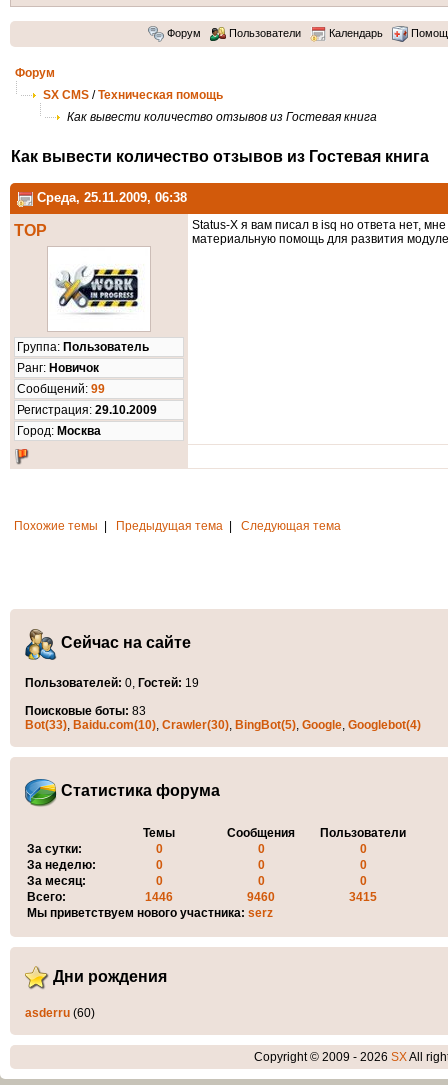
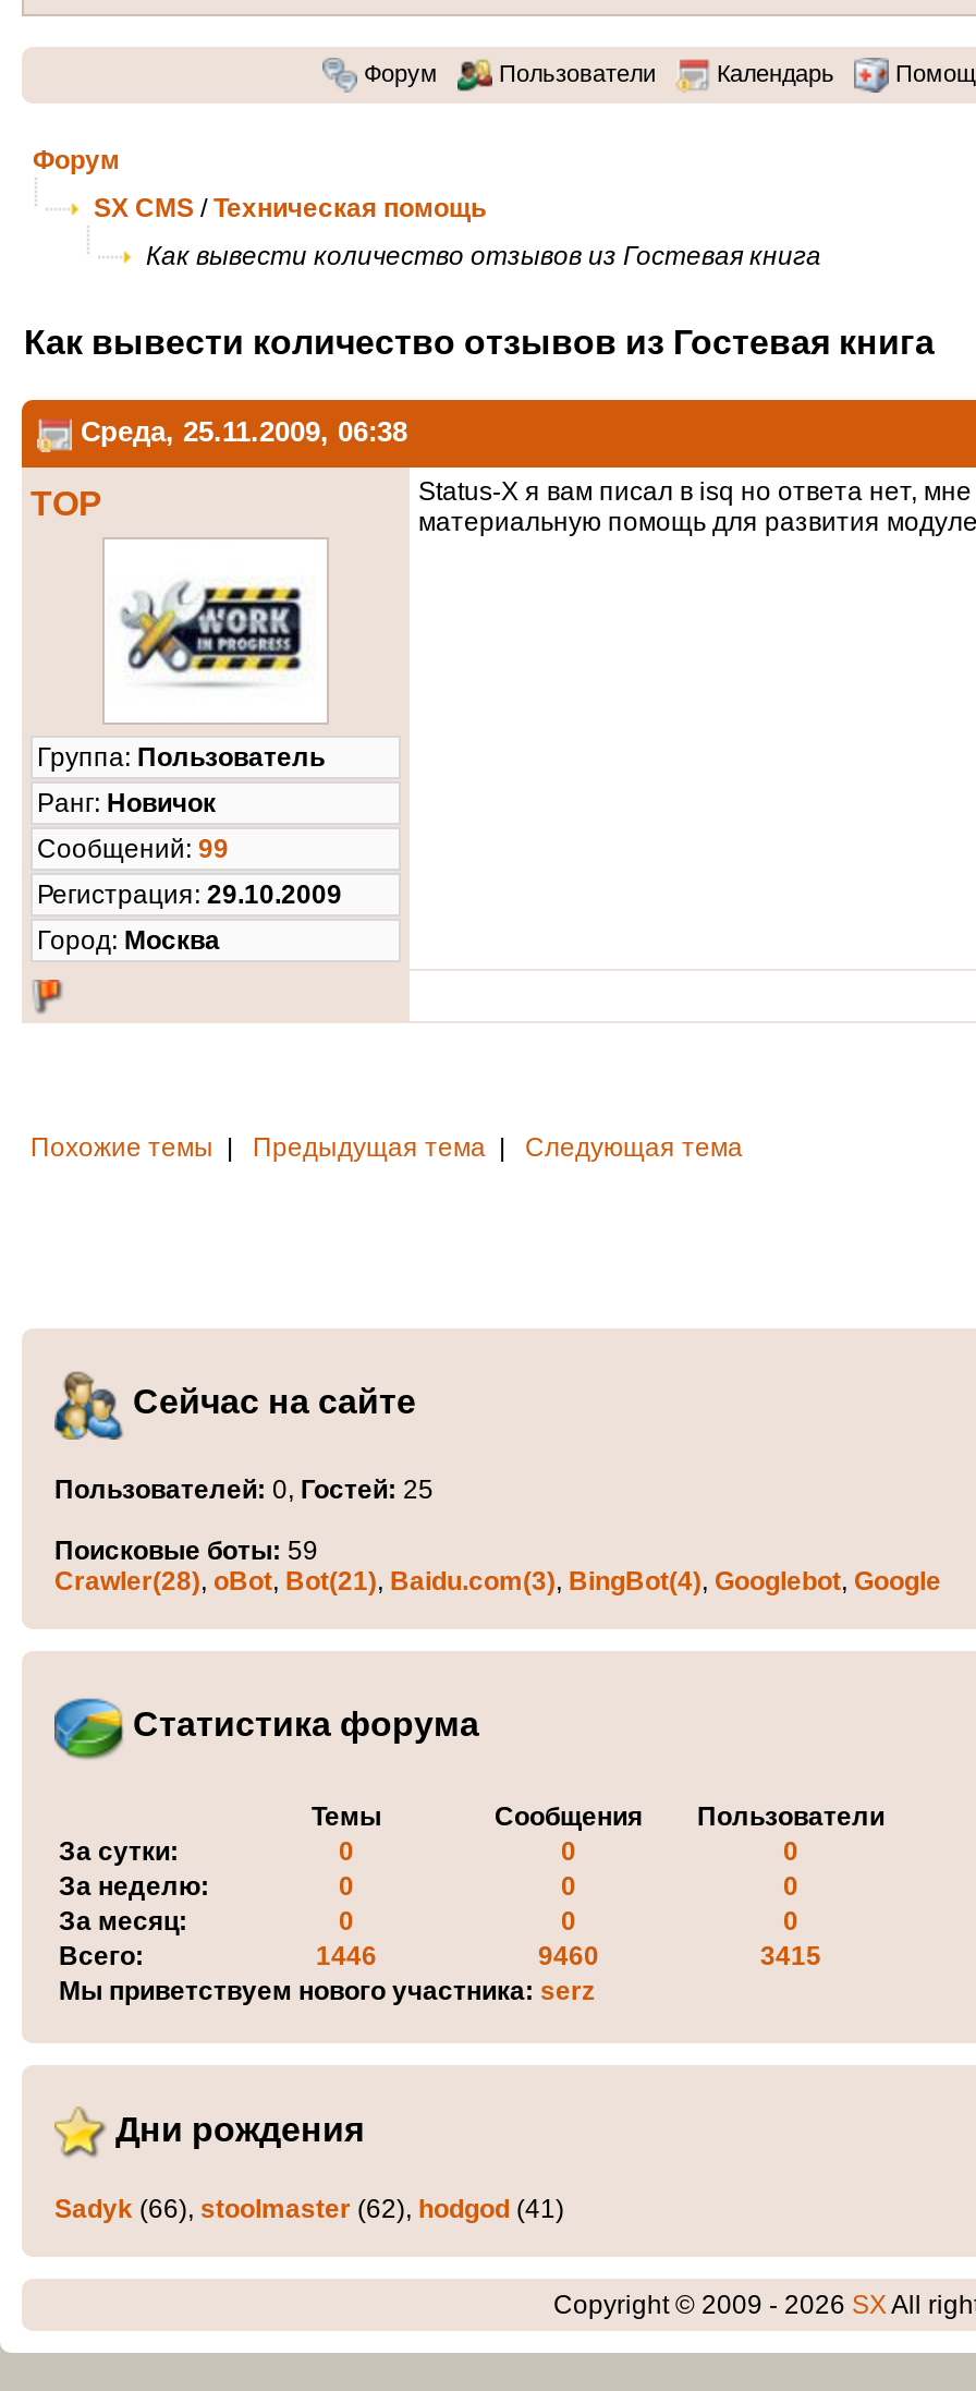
- Пользователей: 0, Гостей: 19
+ Пользователей: 0, Гостей: 25

- Поисковые боты: 83
- Bot(33), Baidu.com(10), Crawler(30), BingBot(5), Google, Googlebot(4)
+ Поисковые боты: 59
+ Crawler(28), oBot, Bot(21), Baidu.com(3), BingBot(4), Googlebot, Google

- asderru (60)
+ Sadyk (66), stoolmaster (62), hodgod (41)
